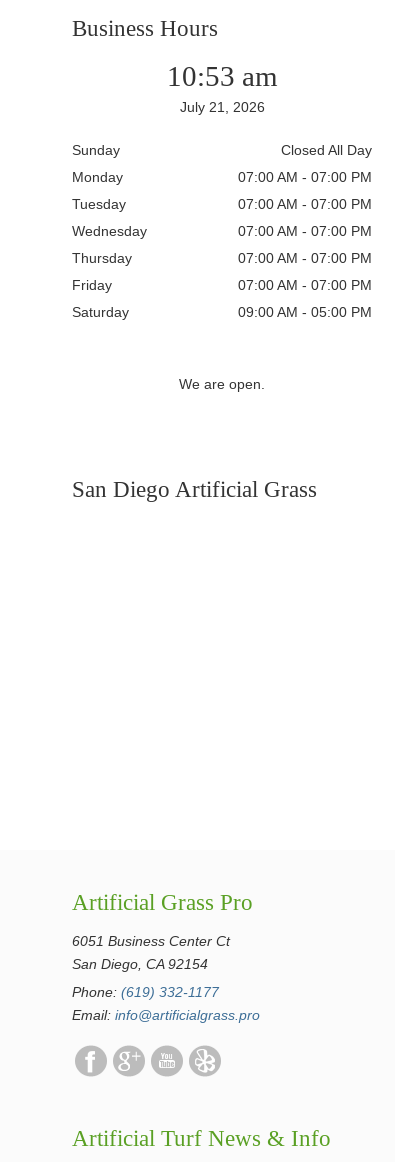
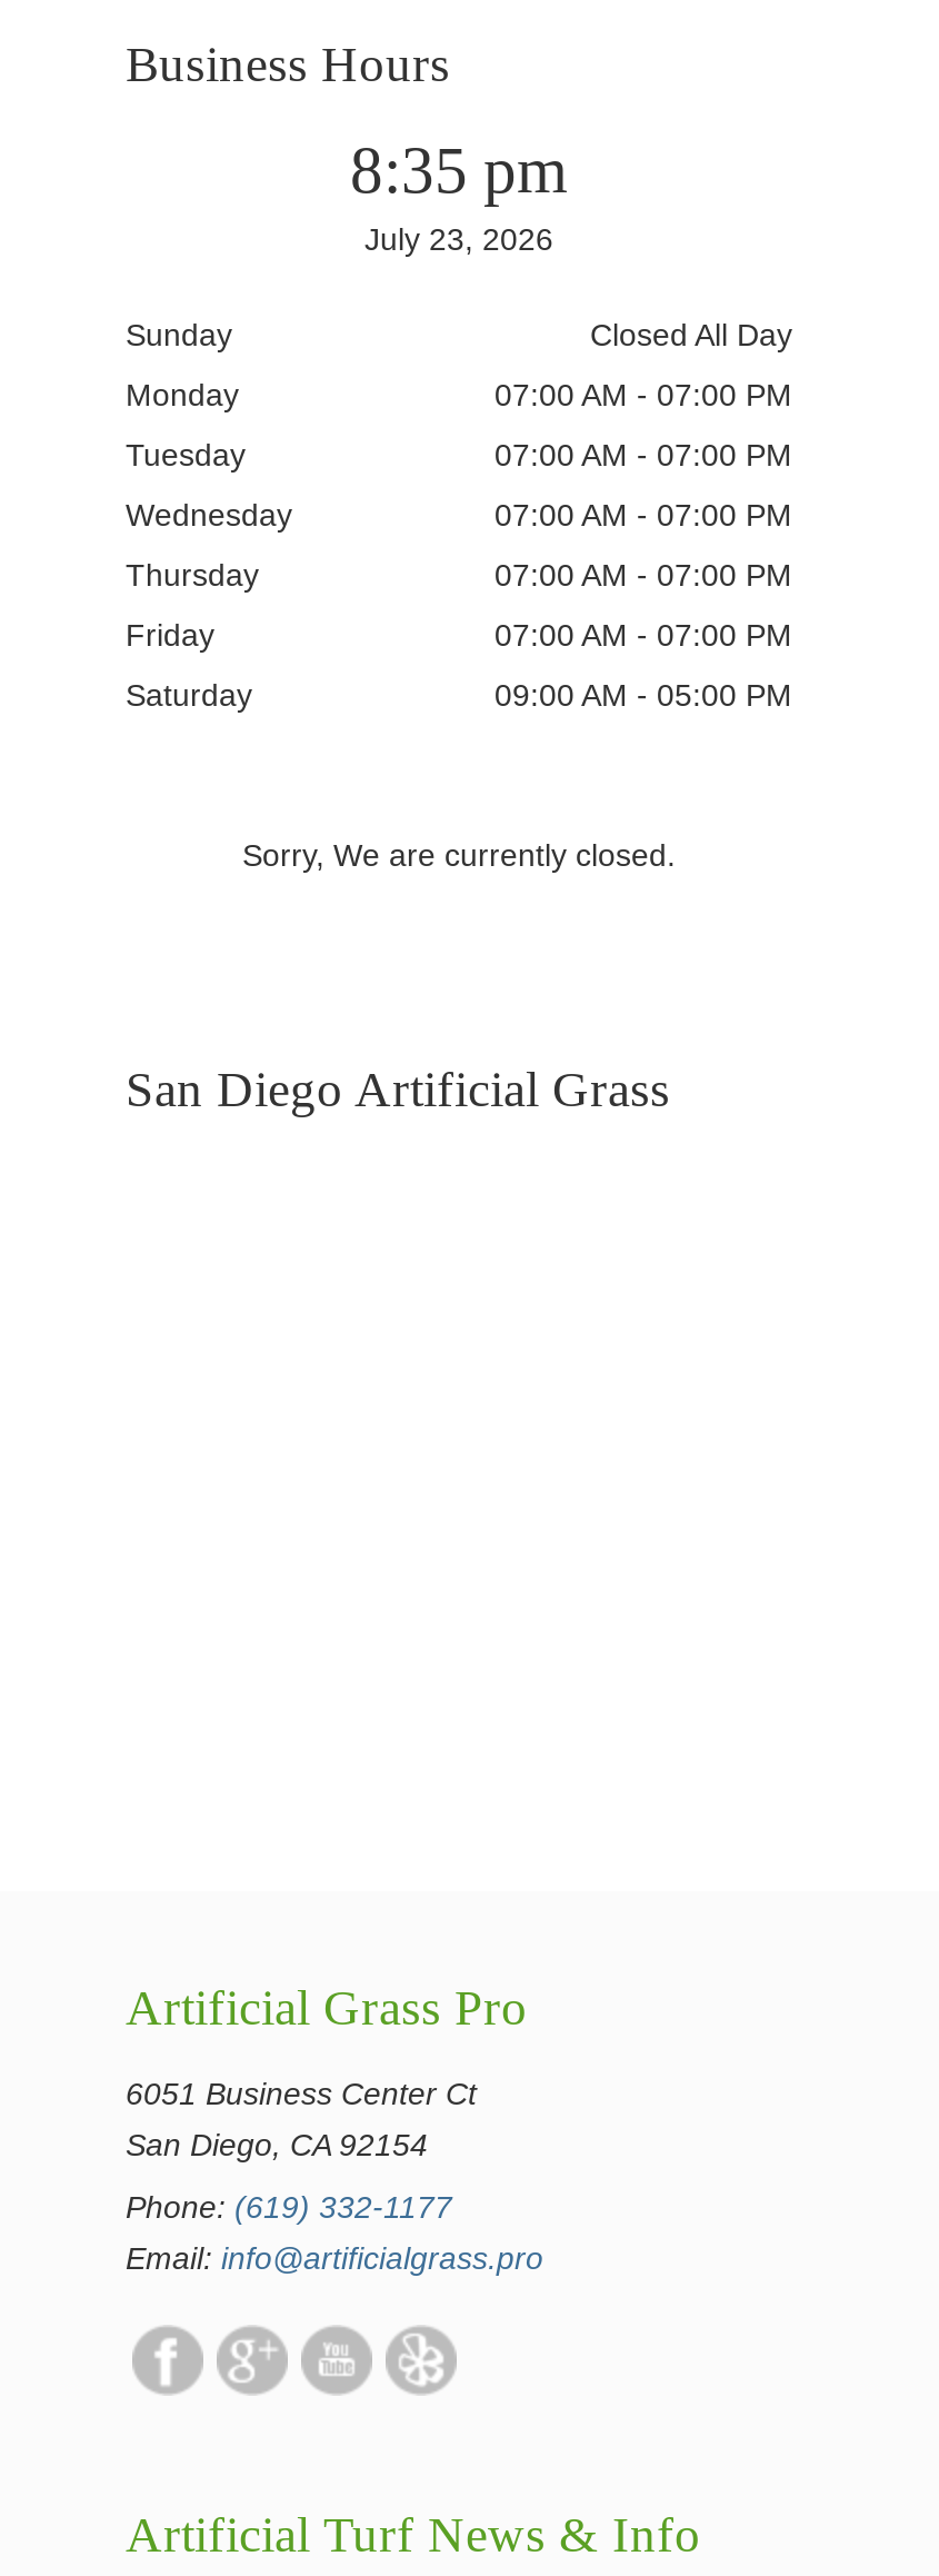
- 10:53 am
- July 21, 2026
+ 8:35 pm
+ July 23, 2026

- We are open.
+ Sorry, We are currently closed.
